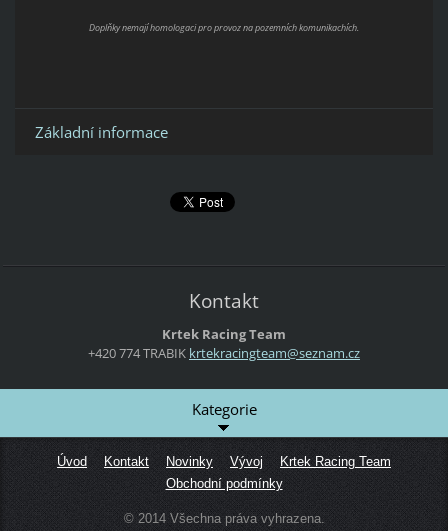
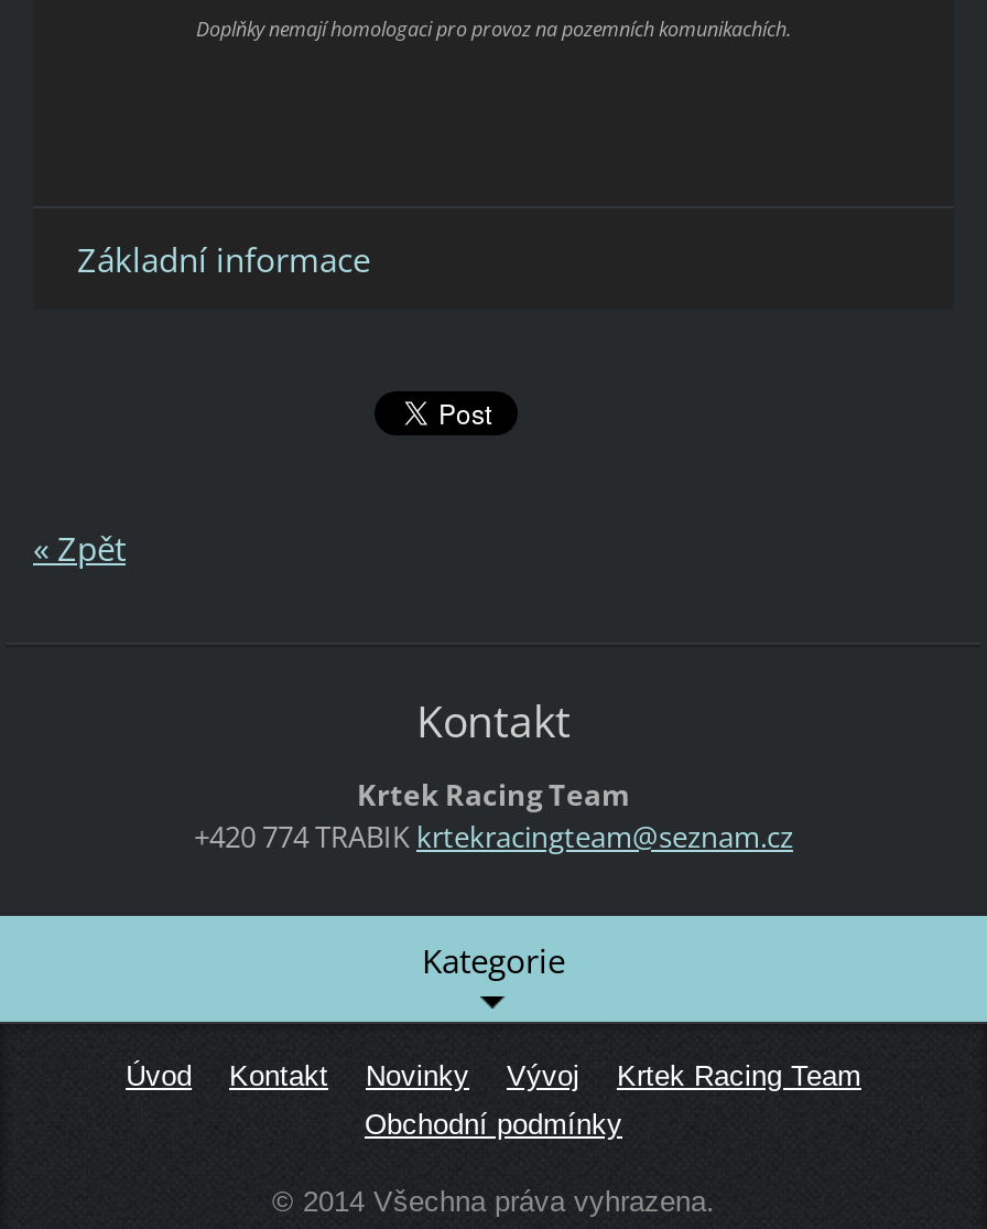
+ « Zpět
